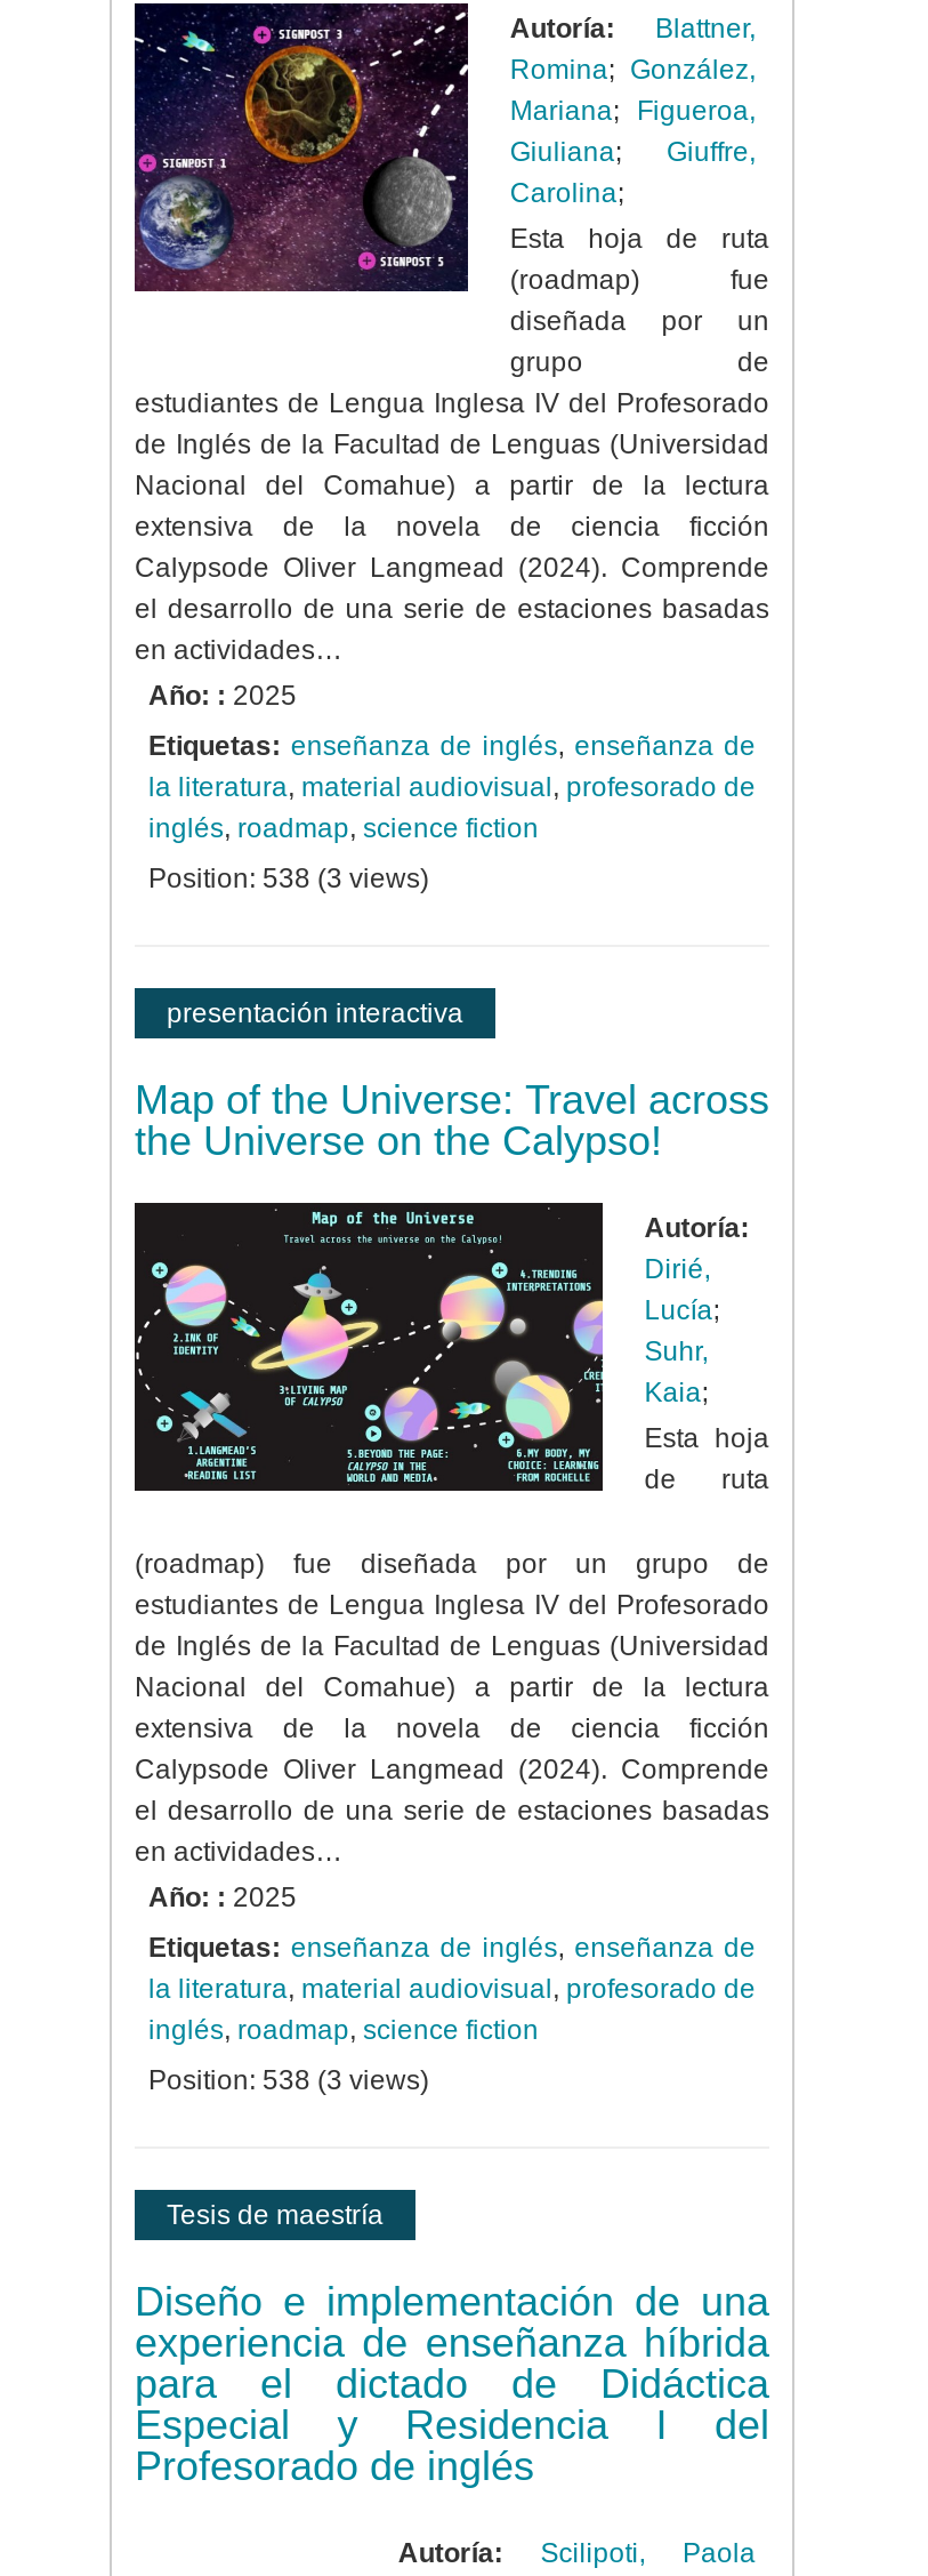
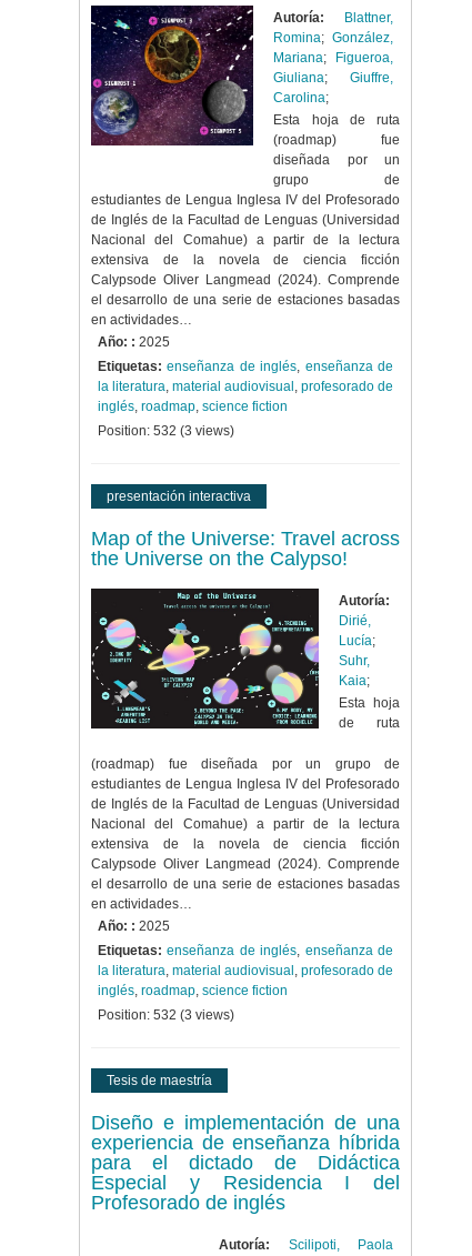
- Position: 538 (3 views)
+ Position: 532 (3 views)

- Position: 538 (3 views)
+ Position: 532 (3 views)
